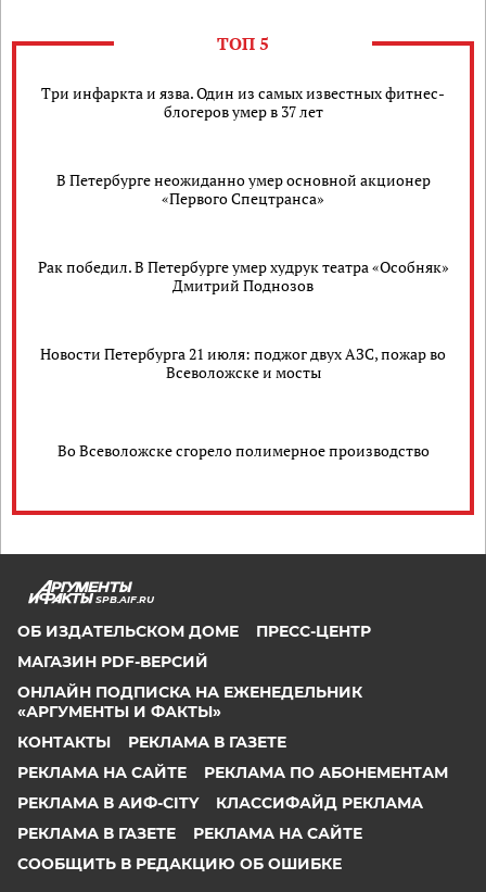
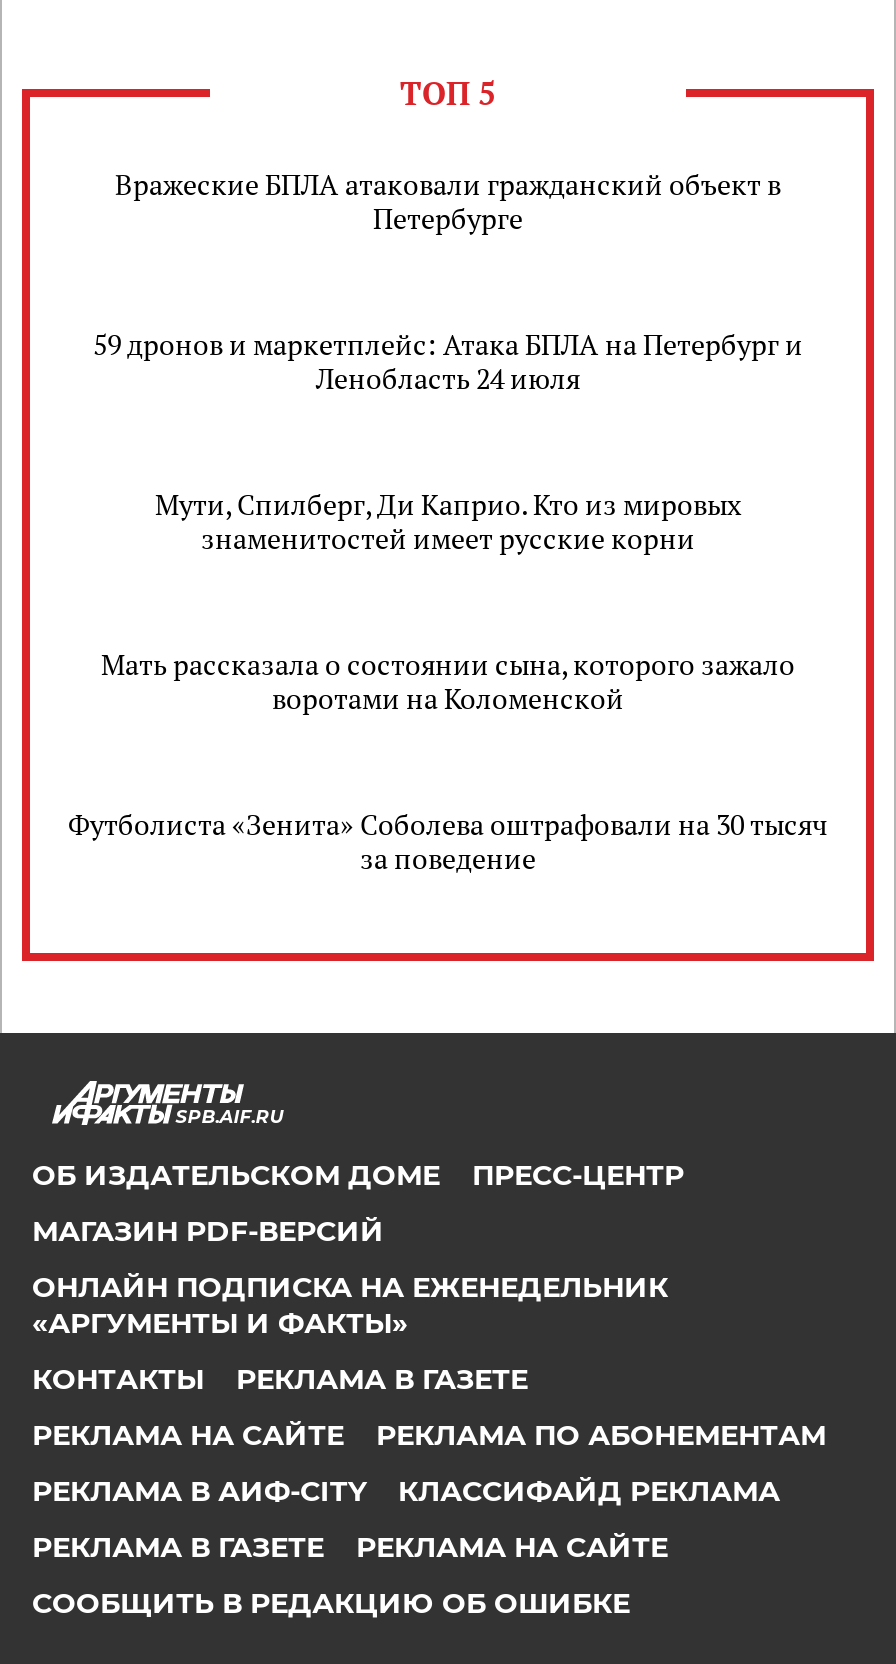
- Три инфаркта и язва. Один из самых известных фитнес-
- блогеров умер в 37 лет
+ Вражеские БПЛА атаковали гражданский объект в
+ Петербурге

- В Петербурге неожиданно умер основной акционер
- «Первого Спецтранса»
+ 59 дронов и маркетплейс: Атака БПЛА на Петербург и
+ Ленобласть 24 июля

- Рак победил. В Петербурге умер худрук театра «Особняк»
- Дмитрий Поднозов
+ Мути, Спилберг, Ди Каприо. Кто из мировых
+ знаменитостей имеет русские корни

- Новости Петербурга 21 июля: поджог двух АЗС, пожар во
- Всеволожске и мосты
+ Мать рассказала о состоянии сына, которого зажало
+ воротами на Коломенской

- Во Всеволожске сгорело полимерное производство
+ Футболиста «Зенита» Соболева оштрафовали на 30 тысяч
+ за поведение
